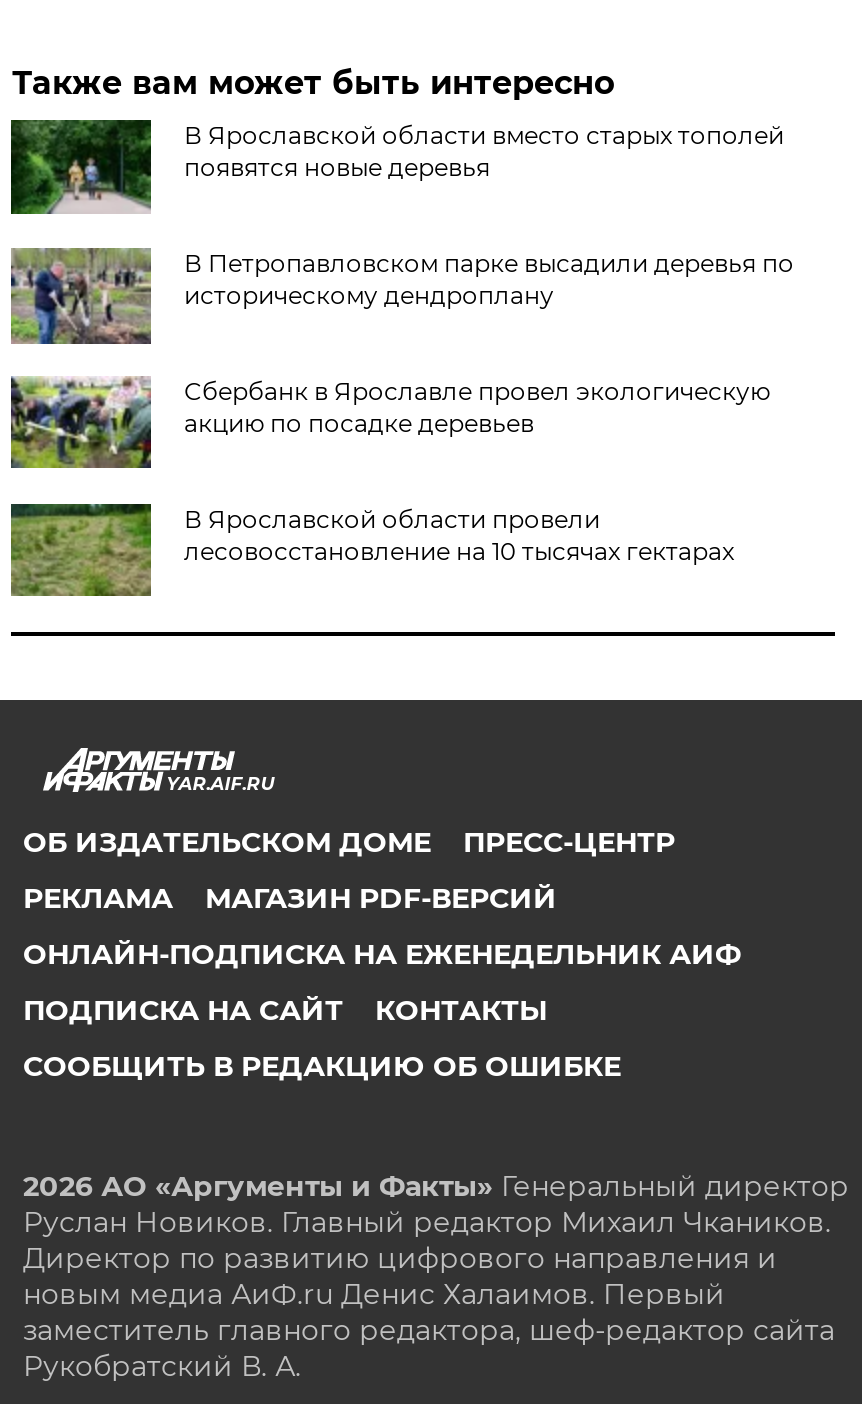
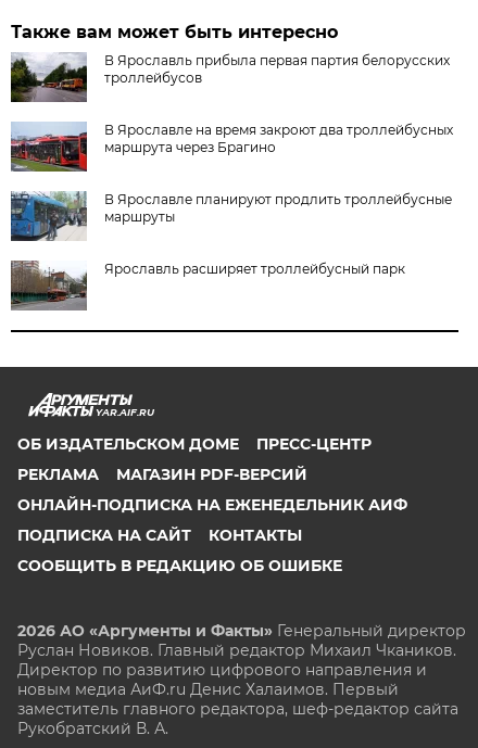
- [image]
- В Ярославской области вместо старых тополей
- появятся новые деревья
+ [image]
+ В Ярославль прибыла первая партия белорусских
+ троллейбусов

- [image]
- В Петропавловском парке высадили деревья по
- историческому дендроплану
+ [image]
+ В Ярославле на время закроют два троллейбусных
+ маршрута через Брагино

- [image]
- Сбербанк в Ярославле провел экологическую
- акцию по посадке деревьев
+ [image]
+ В Ярославле планируют продлить троллейбусные
+ маршруты

- [image]
- В Ярославской области провели
- лесовосстановление на 10 тысячах гектарах
+ [image]
+ Ярославль расширяет троллейбусный парк
